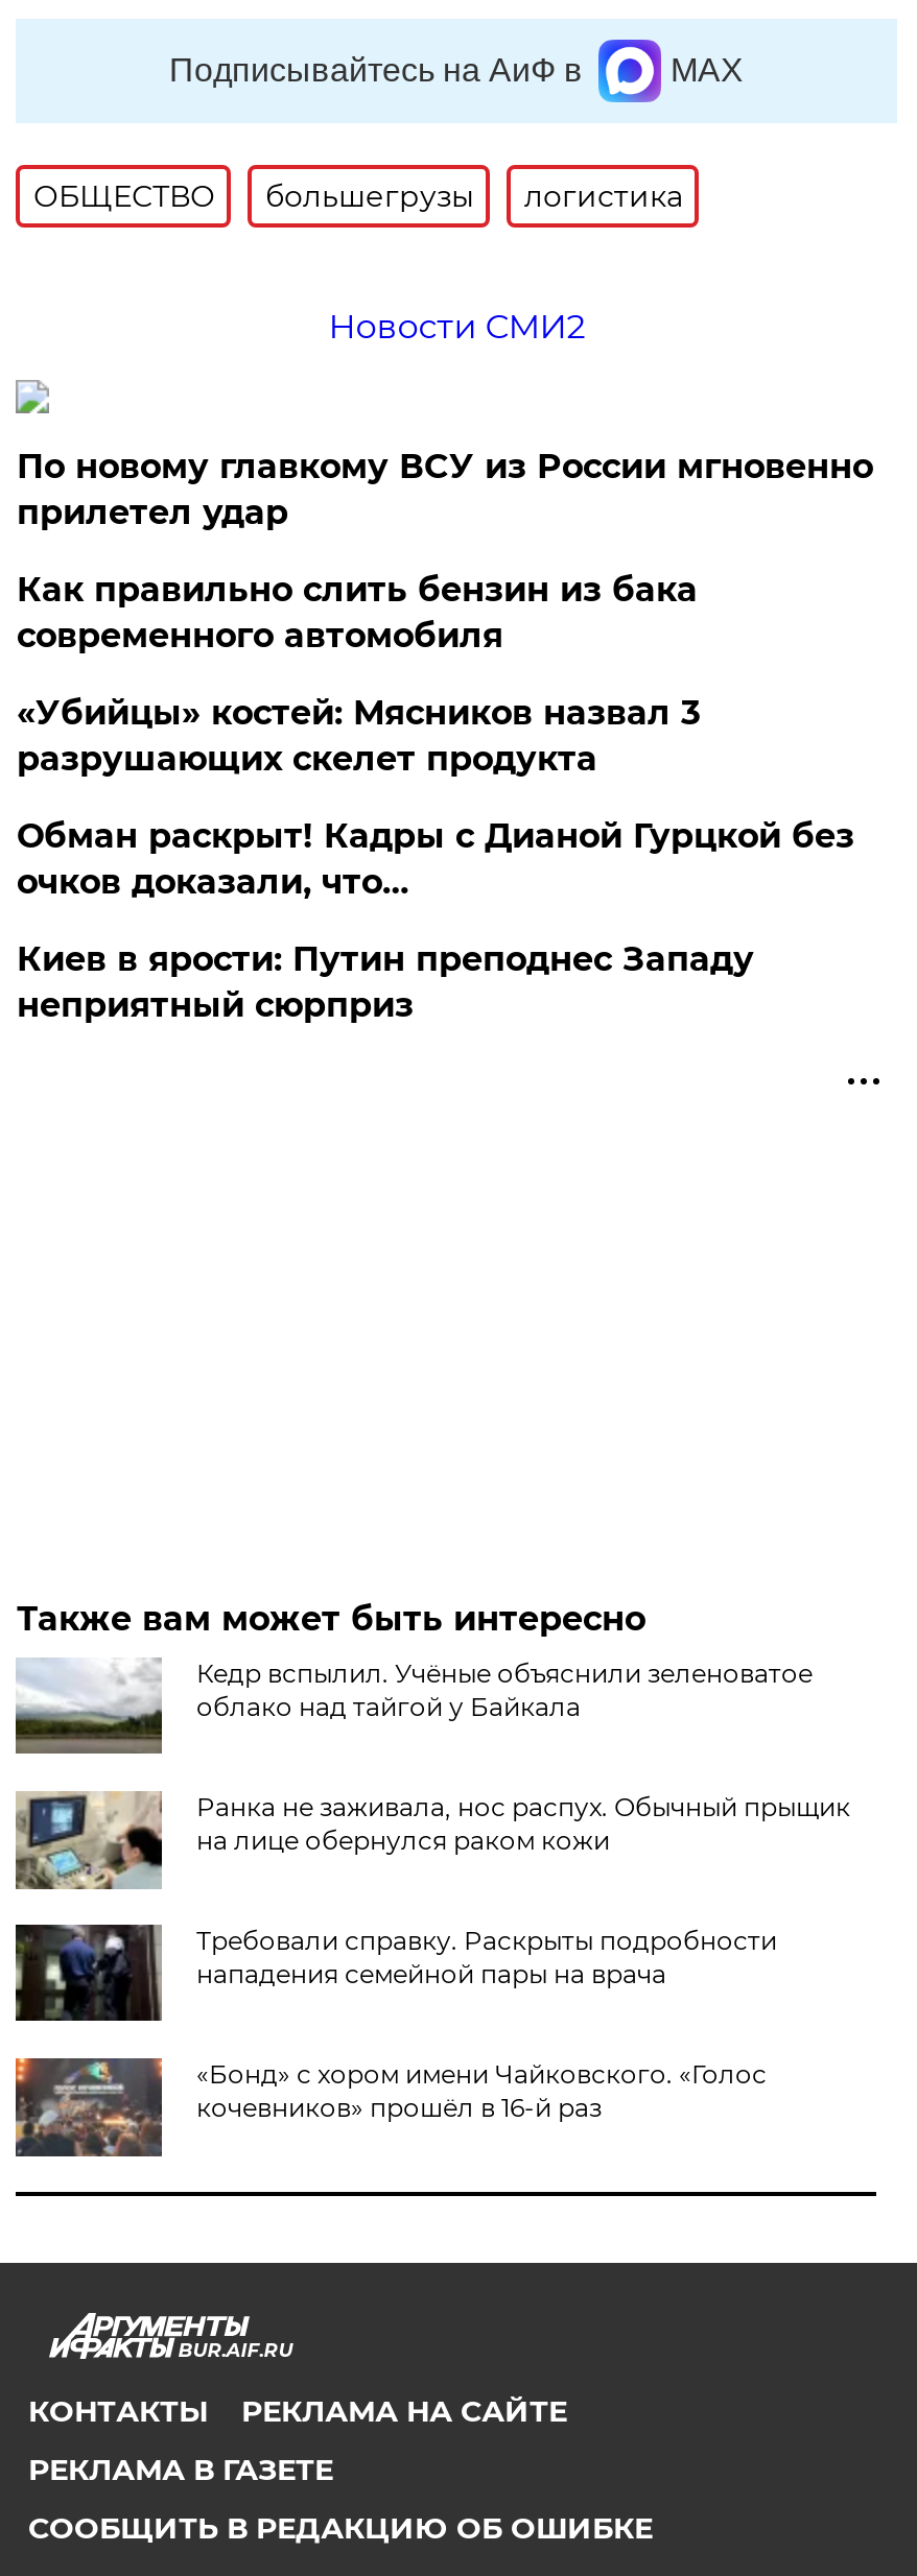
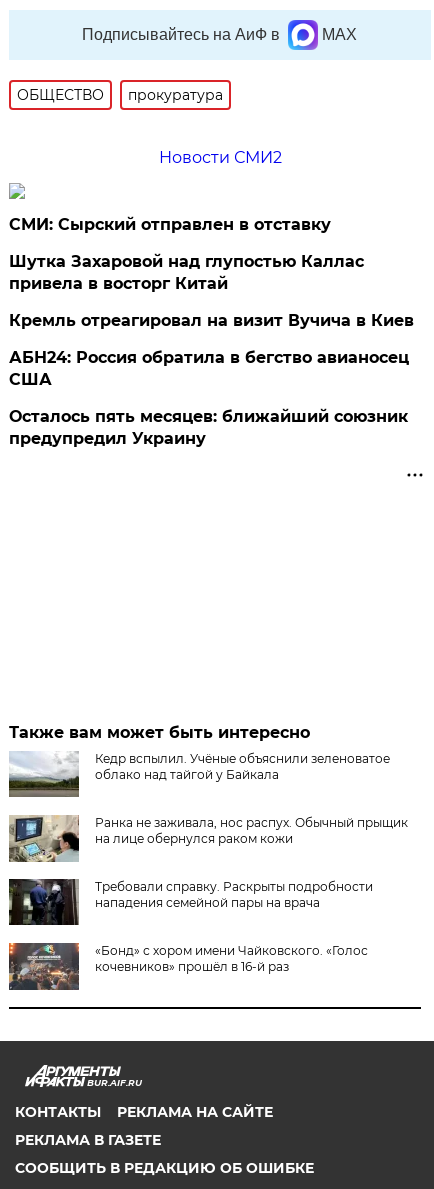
- большегрузы
- логистика
+ прокуратура

- По новому главкому ВСУ из России мгновенно
- прилетел удар
+ СМИ: Сырский отправлен в отставку

- Как правильно слить бензин из бака
- современного автомобиля
+ Шутка Захаровой над глупостью Каллас
+ привела в восторг Китай

- «Убийцы» костей: Мясников назвал 3
- разрушающих скелет продукта
+ Кремль отреагировал на визит Вучича в Киев

- Обман раскрыт! Кадры с Дианой Гурцкой без
- очков доказали, что…
+ АБН24: Россия обратила в бегство авианосец
+ США

- Киев в ярости: Путин преподнес Западу
- неприятный сюрприз
+ Осталось пять месяцев: ближайший союзник
+ предупредил Украину
